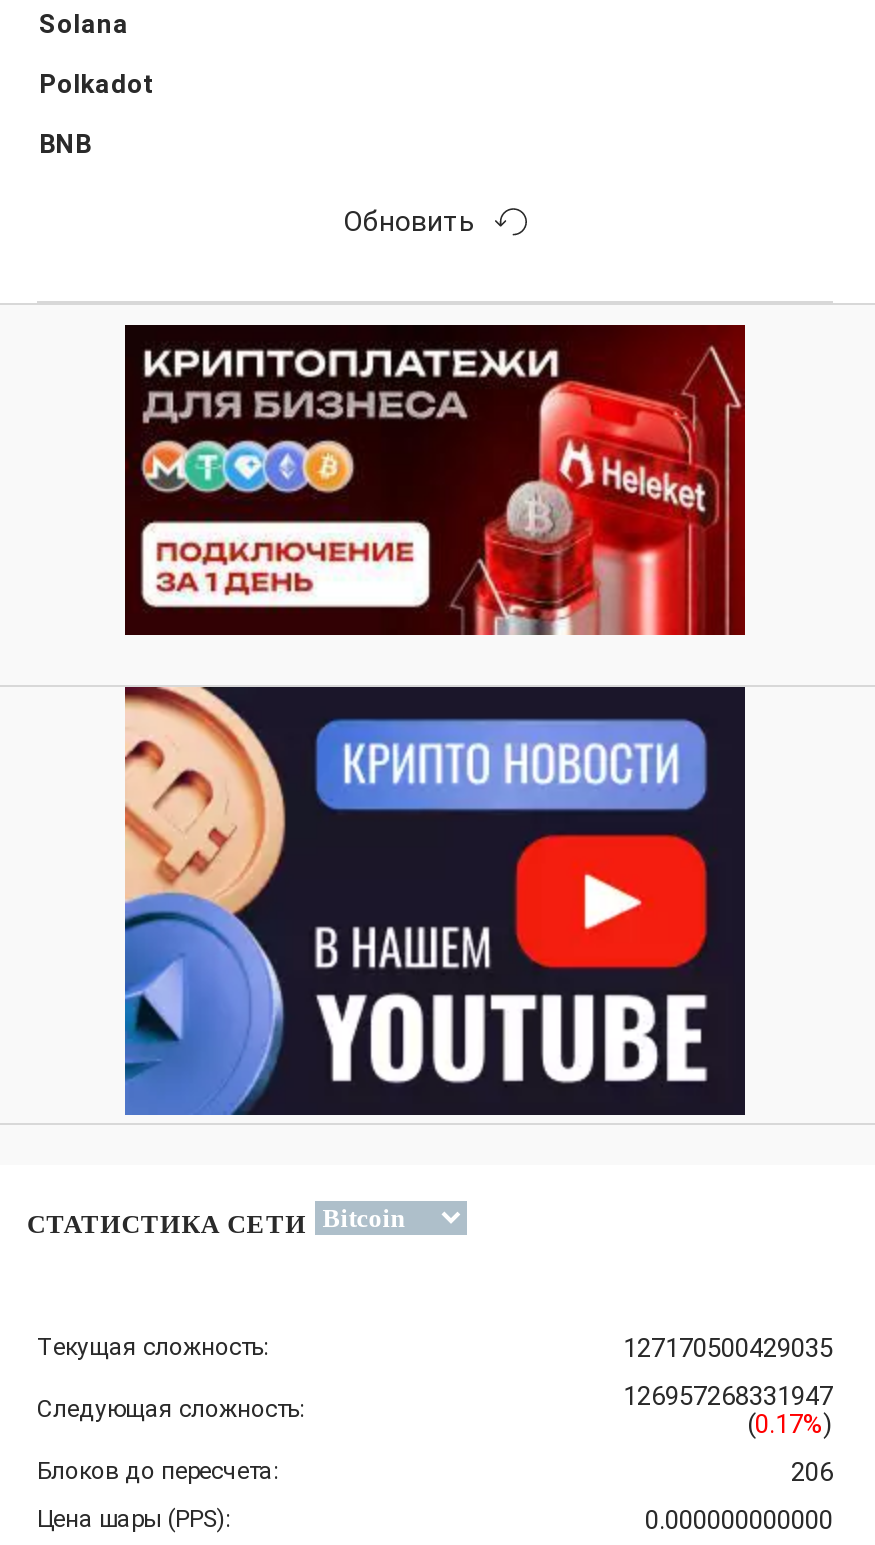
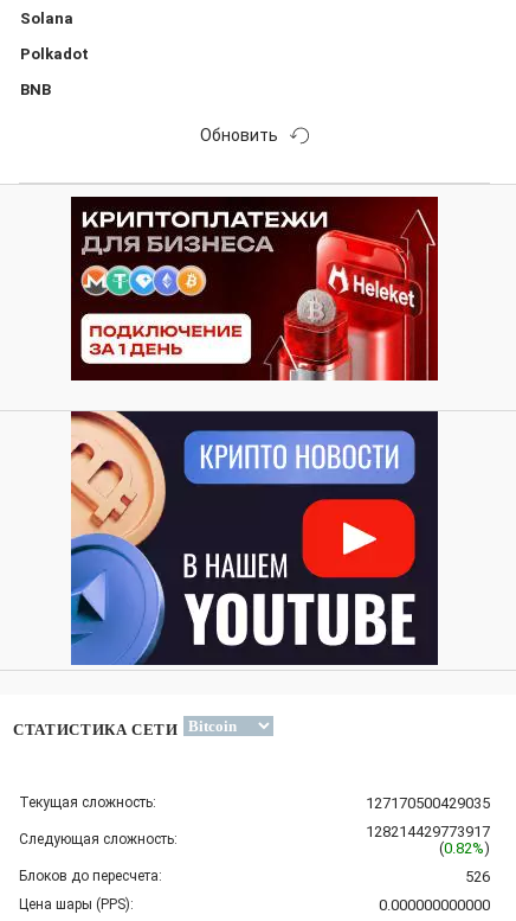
- 126957268331947
+ 128214429773917

- (0.17%)
+ (0.82%)

- 206
+ 526
